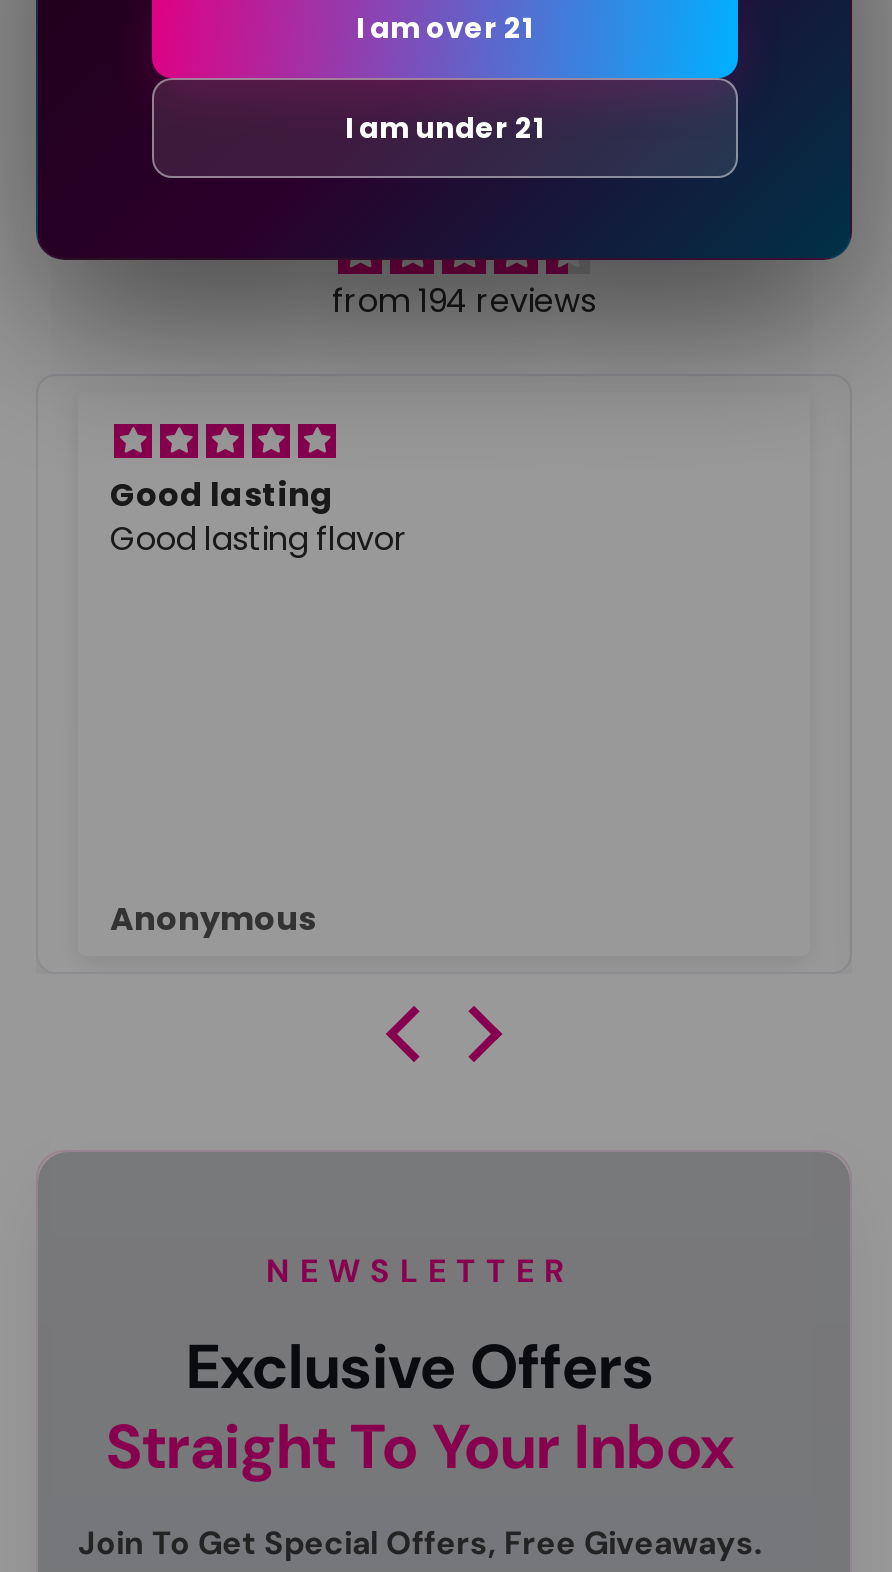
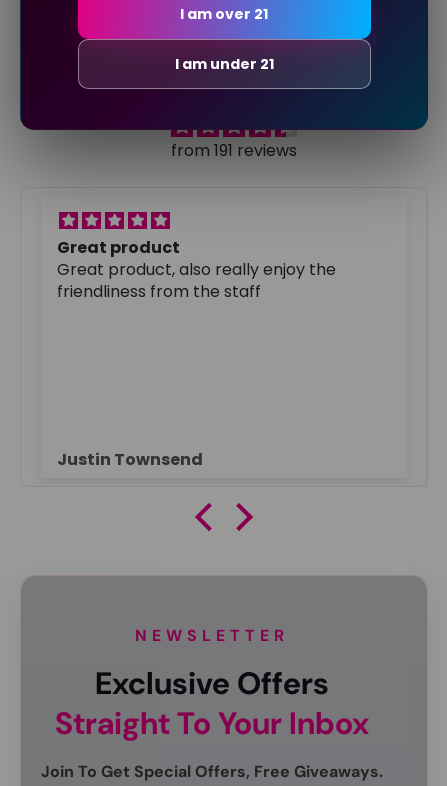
- from 194 reviews
+ from 191 reviews

- Good lasting
- Good lasting flavor
+ Great product
+ Great product, also really enjoy the
+ friendliness from the staff

- Anonymous
+ Justin Townsend
